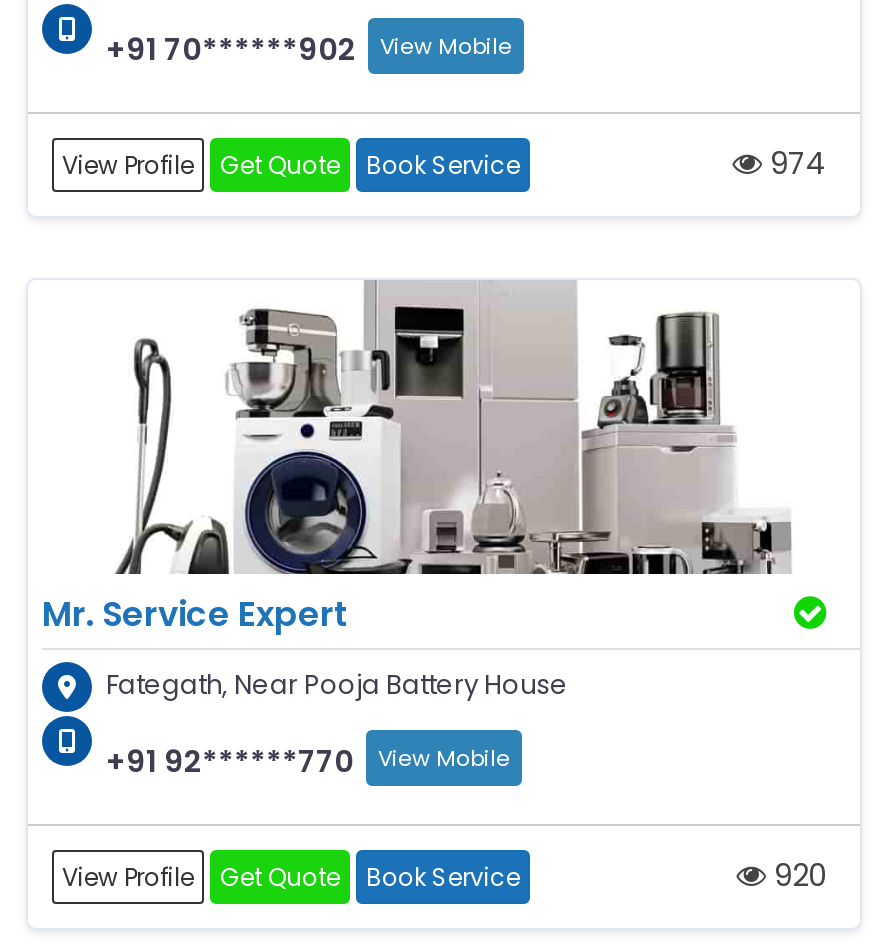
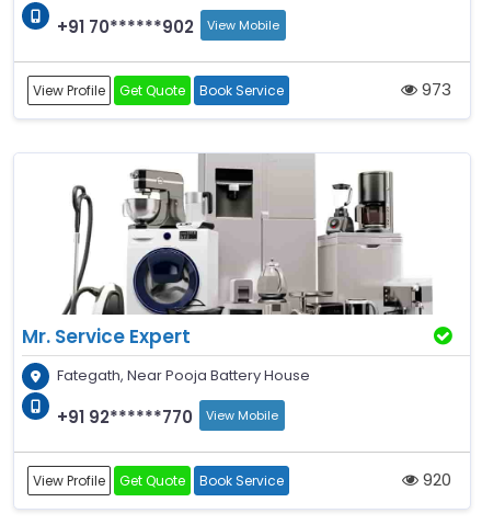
- 974
+ 973
